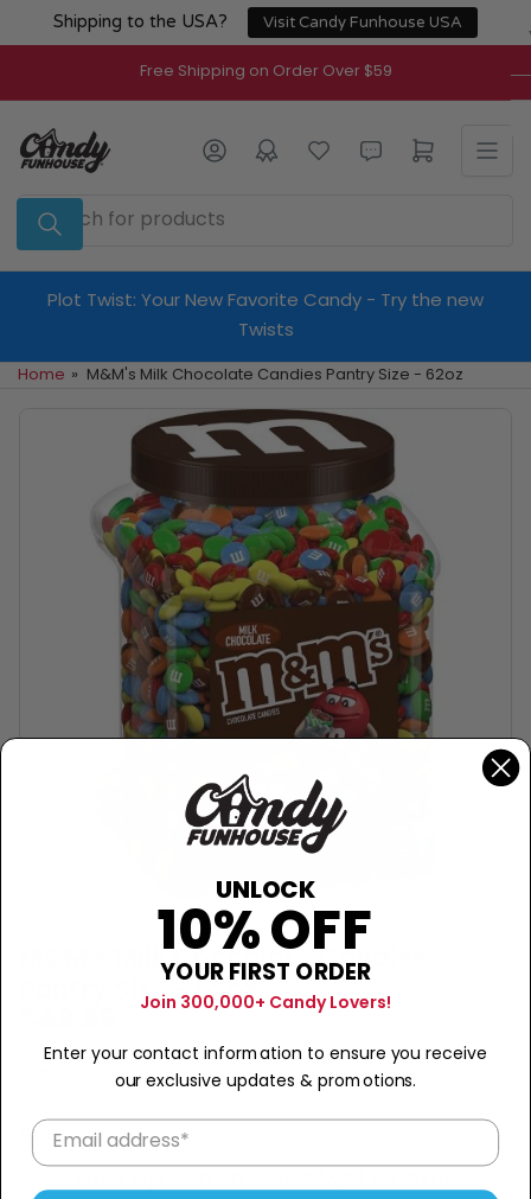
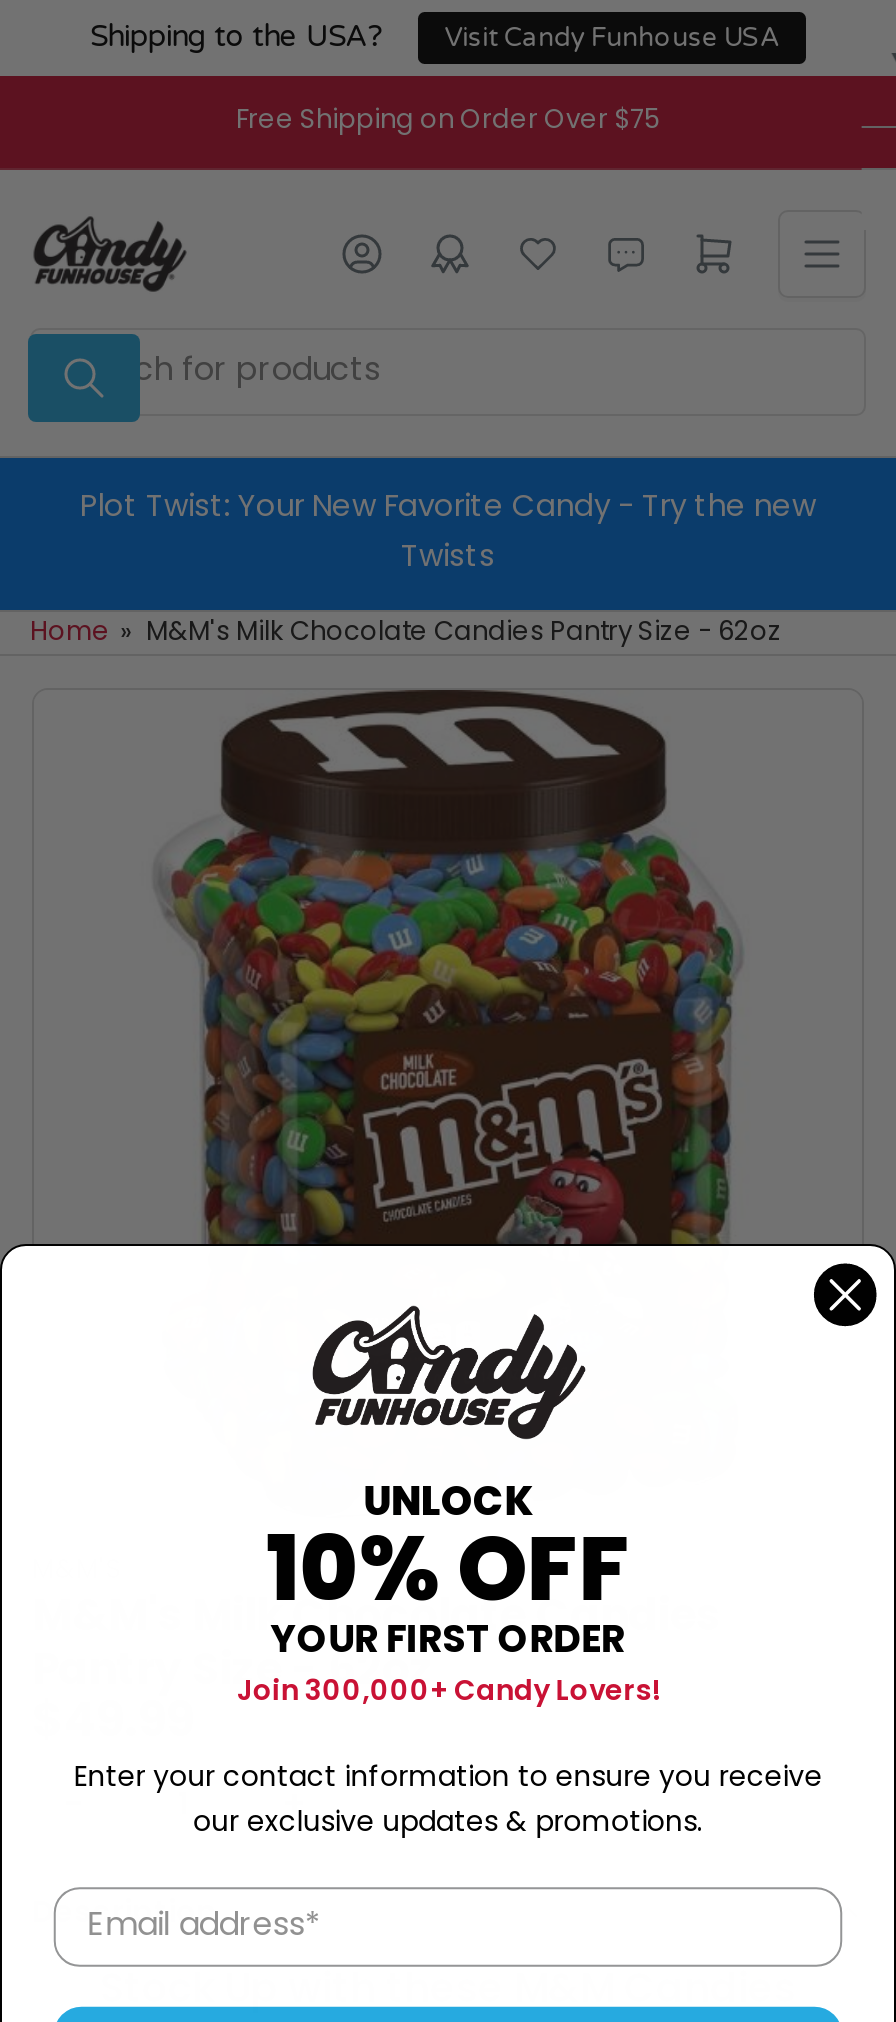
- Free Shipping on Order Over $59
+ Free Shipping on Order Over $75
